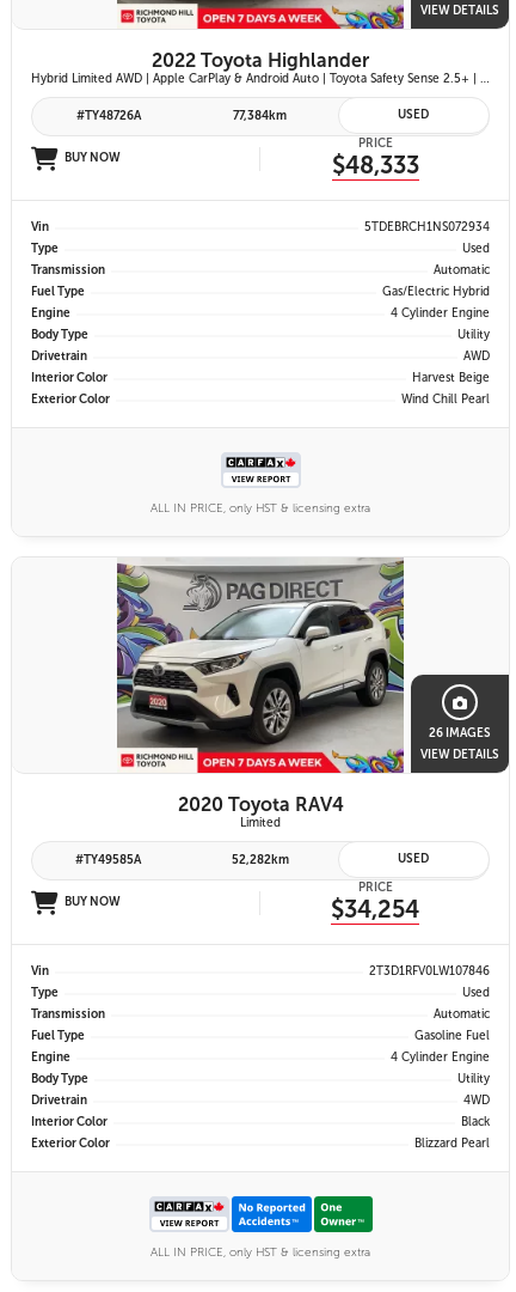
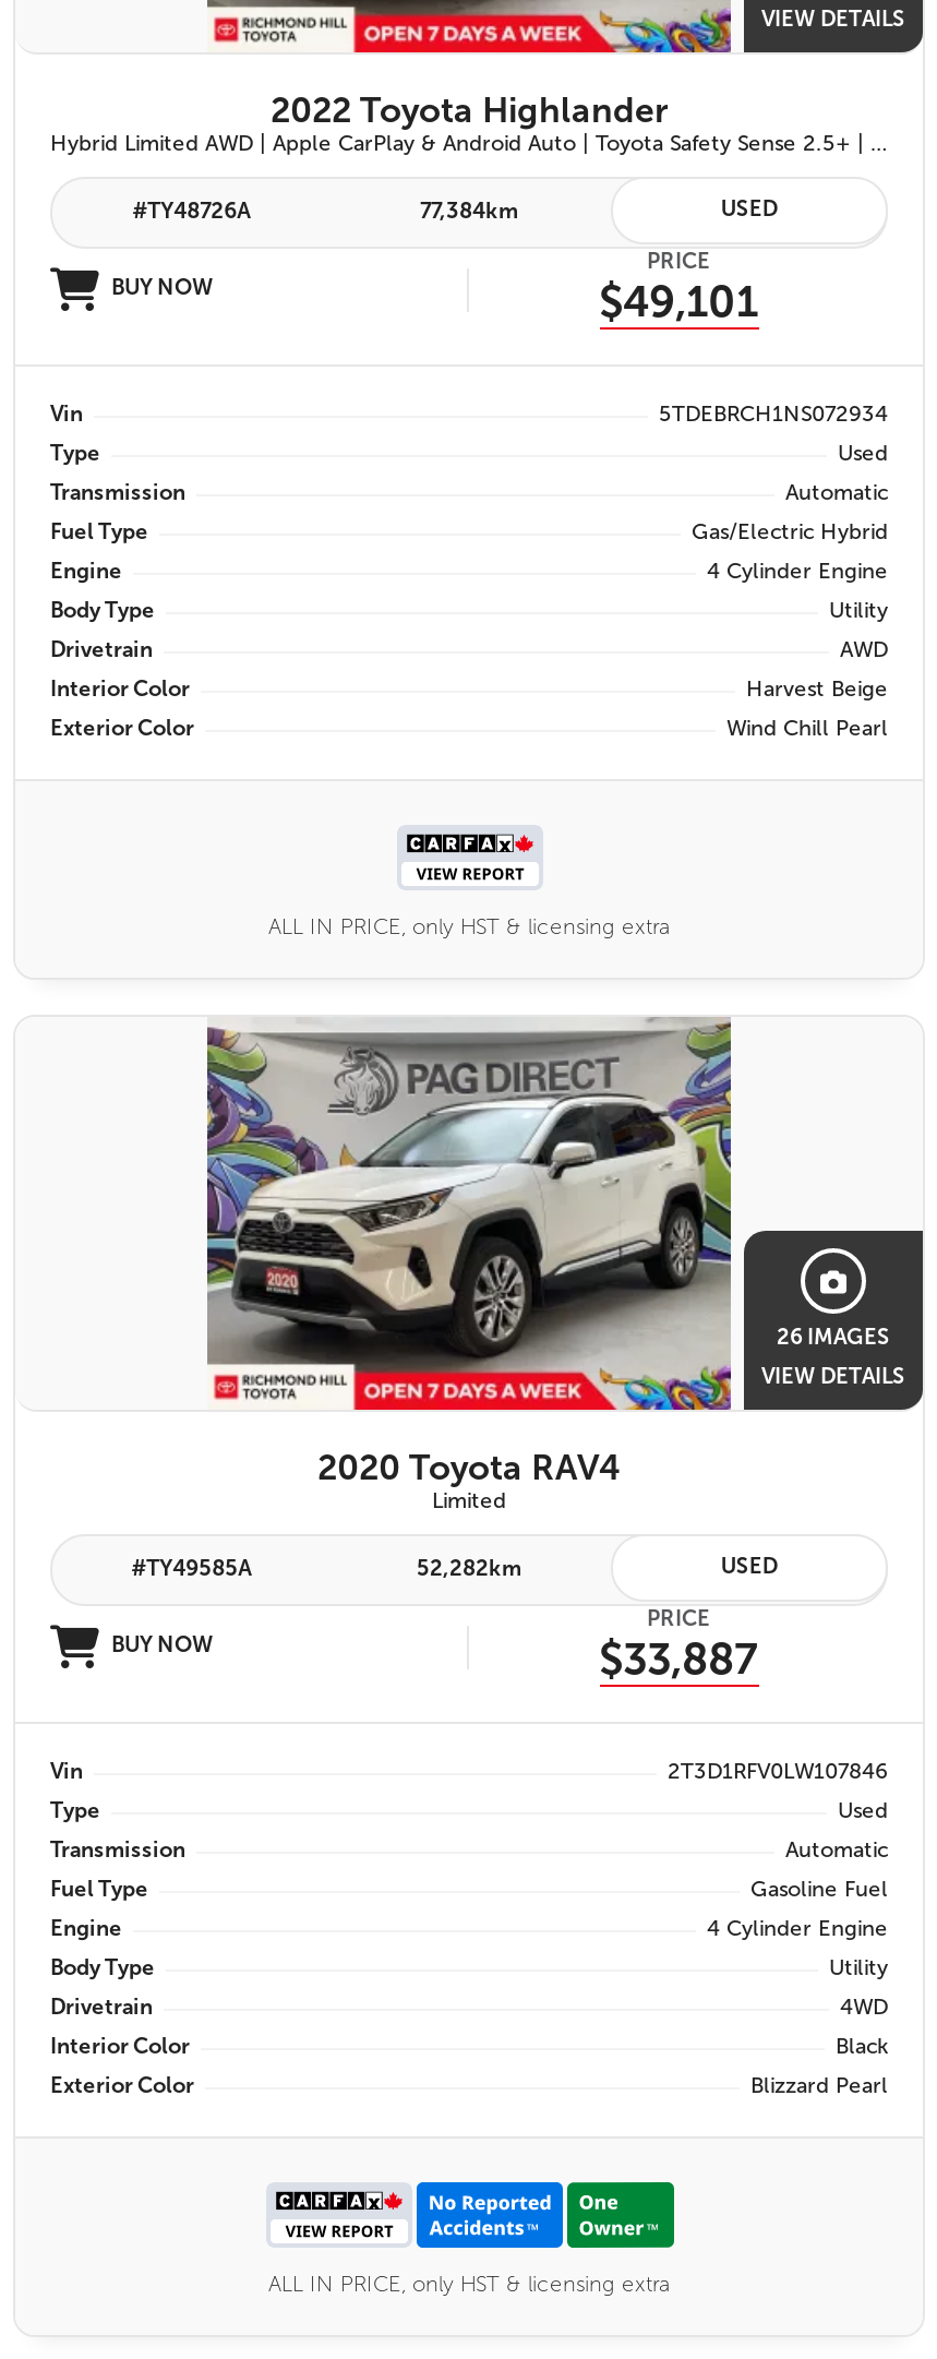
- $48,333
+ $49,101

- $34,254
+ $33,887
